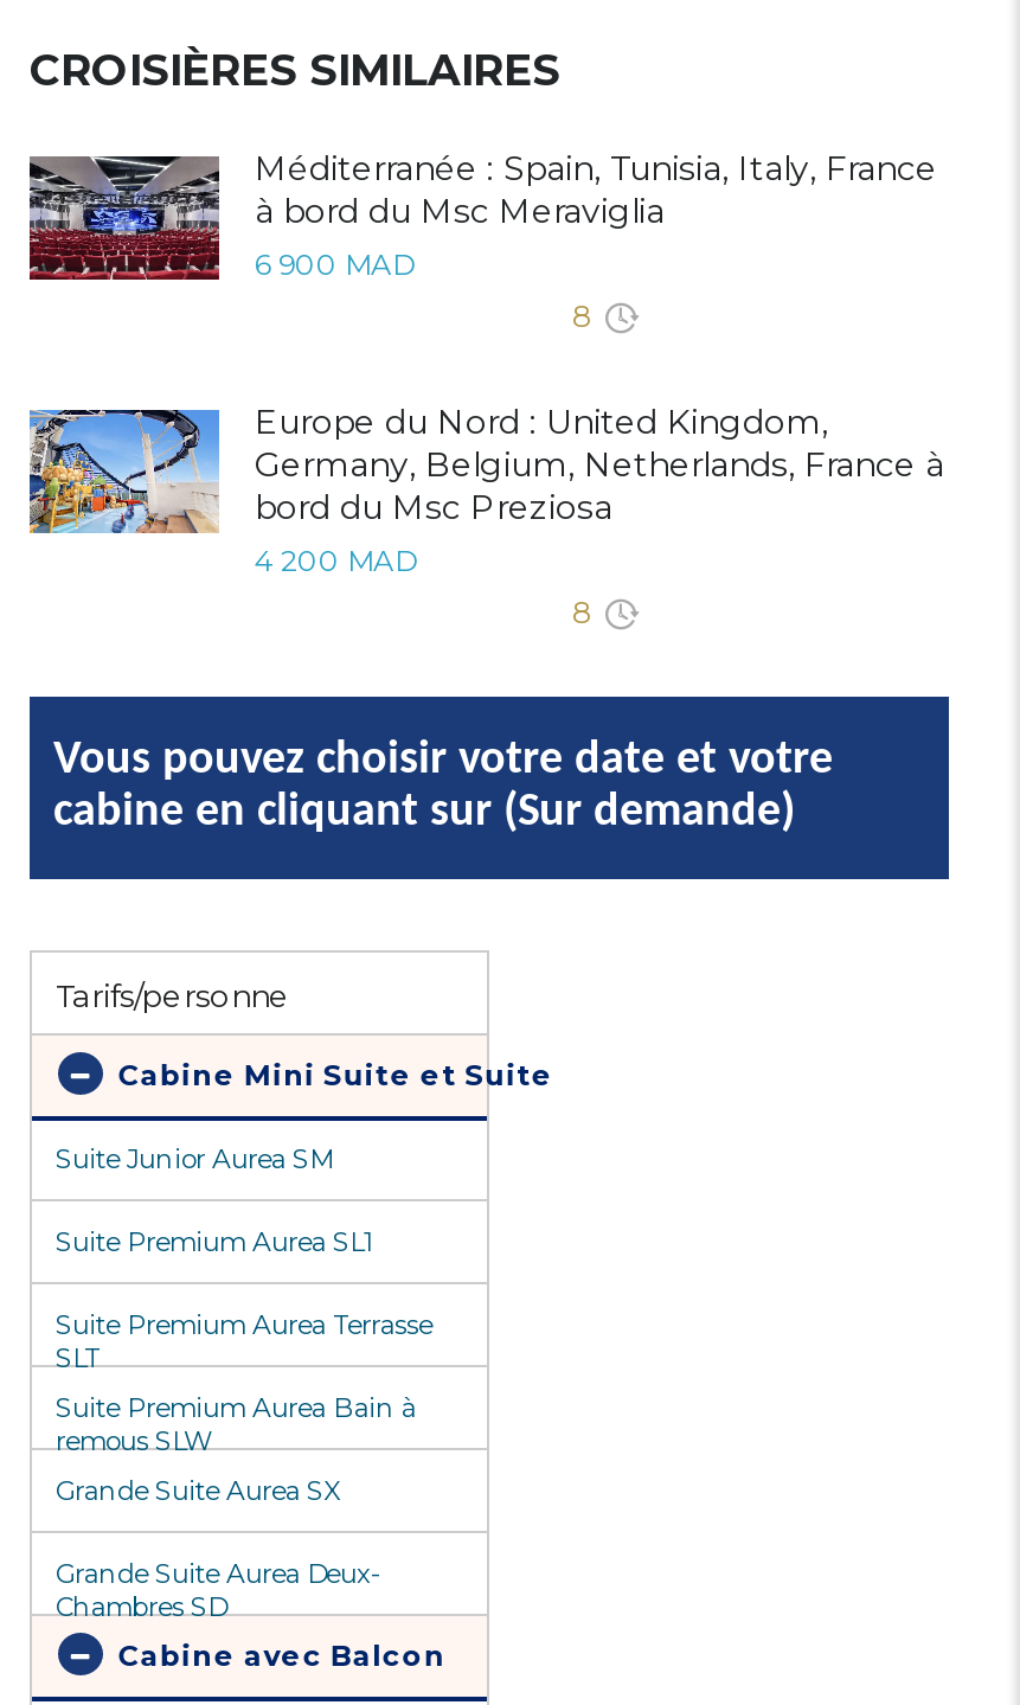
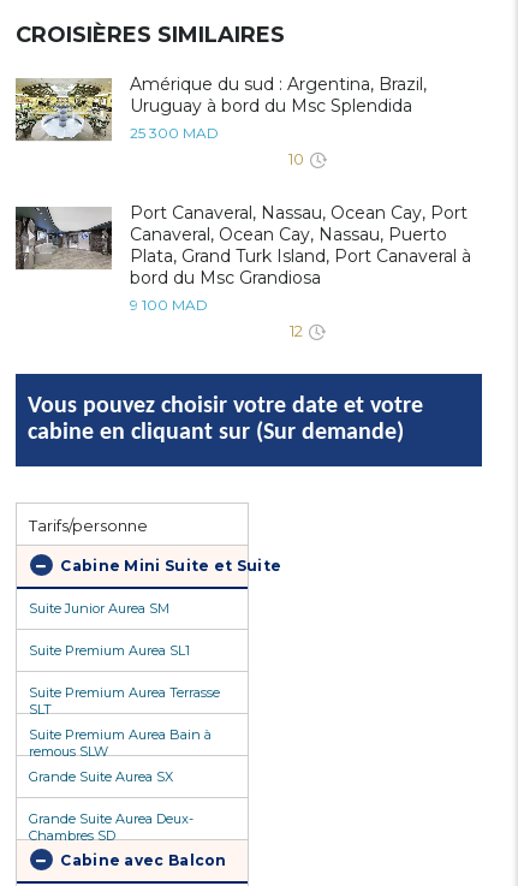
- [image]
- Méditerranée : Spain, Tunisia, Italy, France
- à bord du Msc Meraviglia
- 6 900 MAD
- 8
+ [image]
+ Amérique du sud : Argentina, Brazil,
+ Uruguay à bord du Msc Splendida
+ 25 300 MAD
+ 10

- [image]
- Europe du Nord : United Kingdom,
- Germany, Belgium, Netherlands, France à
- bord du Msc Preziosa
- 4 200 MAD
- 8
+ [image]
+ Port Canaveral, Nassau, Ocean Cay, Port
+ Canaveral, Ocean Cay, Nassau, Puerto
+ Plata, Grand Turk Island, Port Canaveral à
+ bord du Msc Grandiosa
+ 9 100 MAD
+ 12
